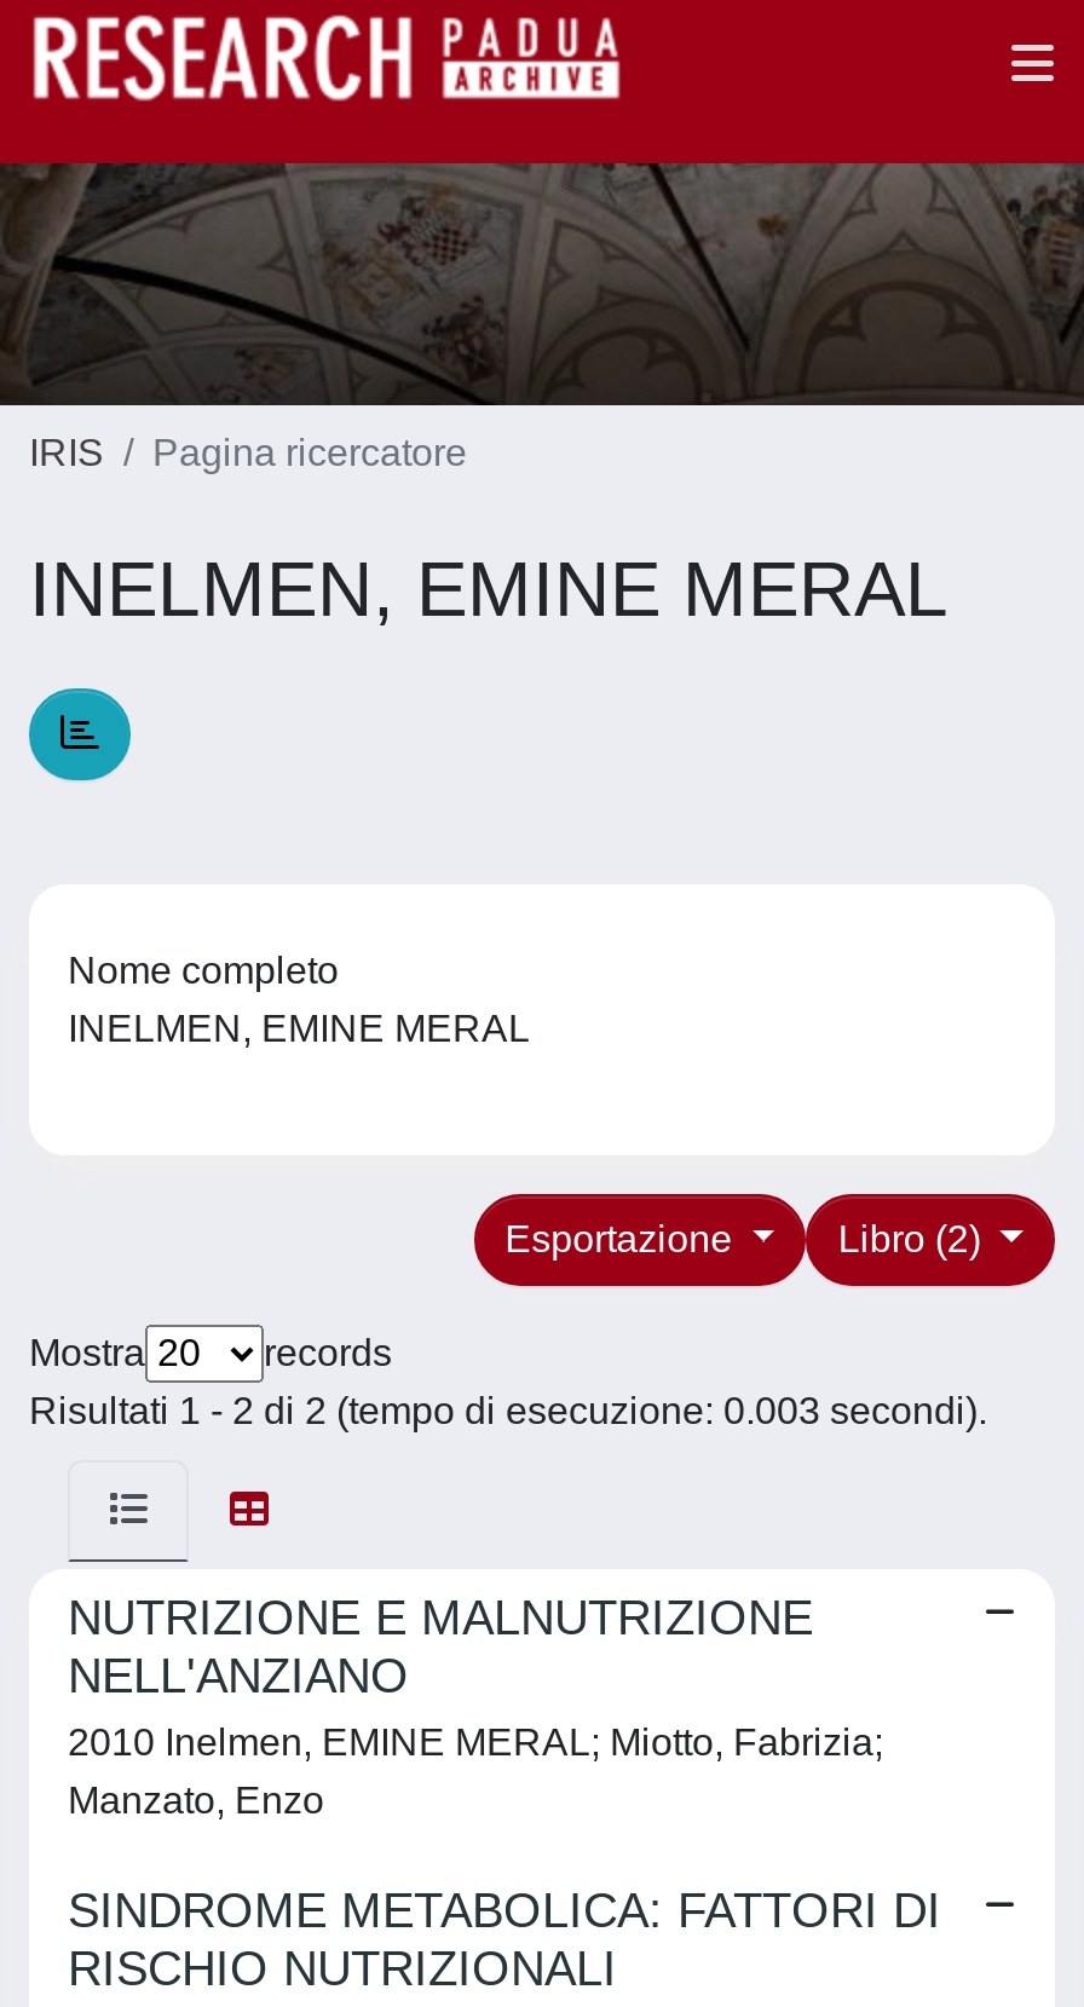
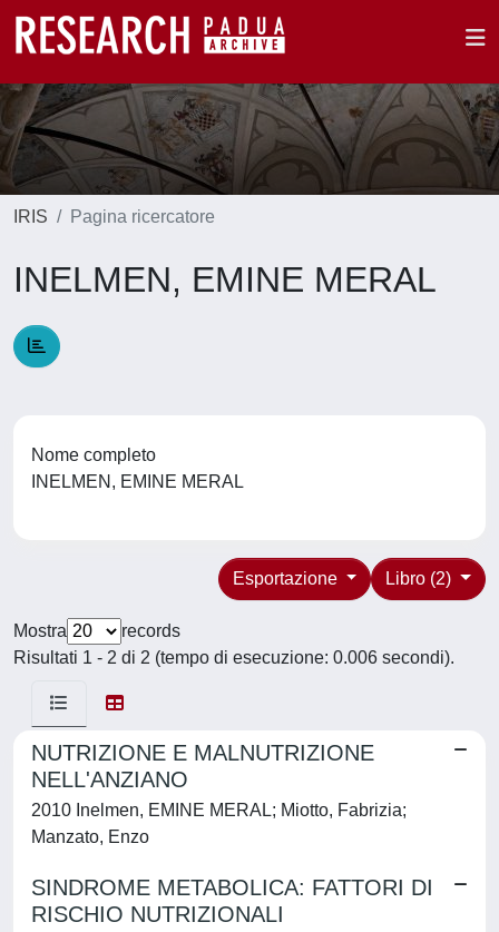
- Risultati 1 - 2 di 2 (tempo di esecuzione: 0.003 secondi).
+ Risultati 1 - 2 di 2 (tempo di esecuzione: 0.006 secondi).
